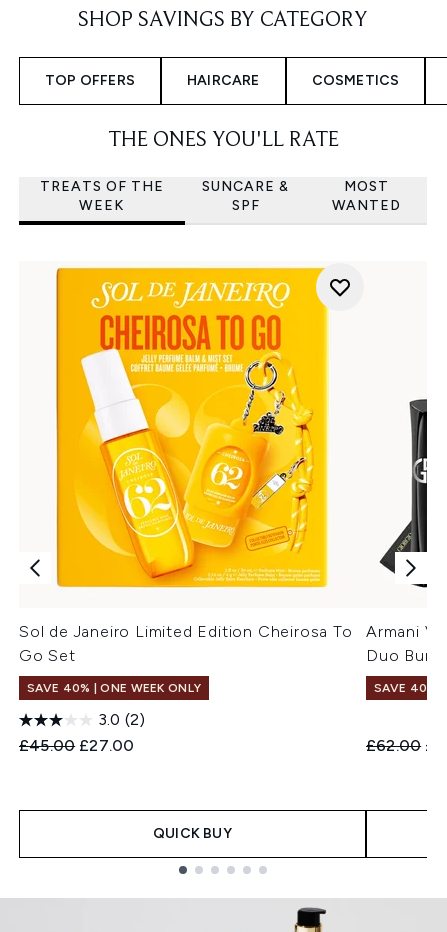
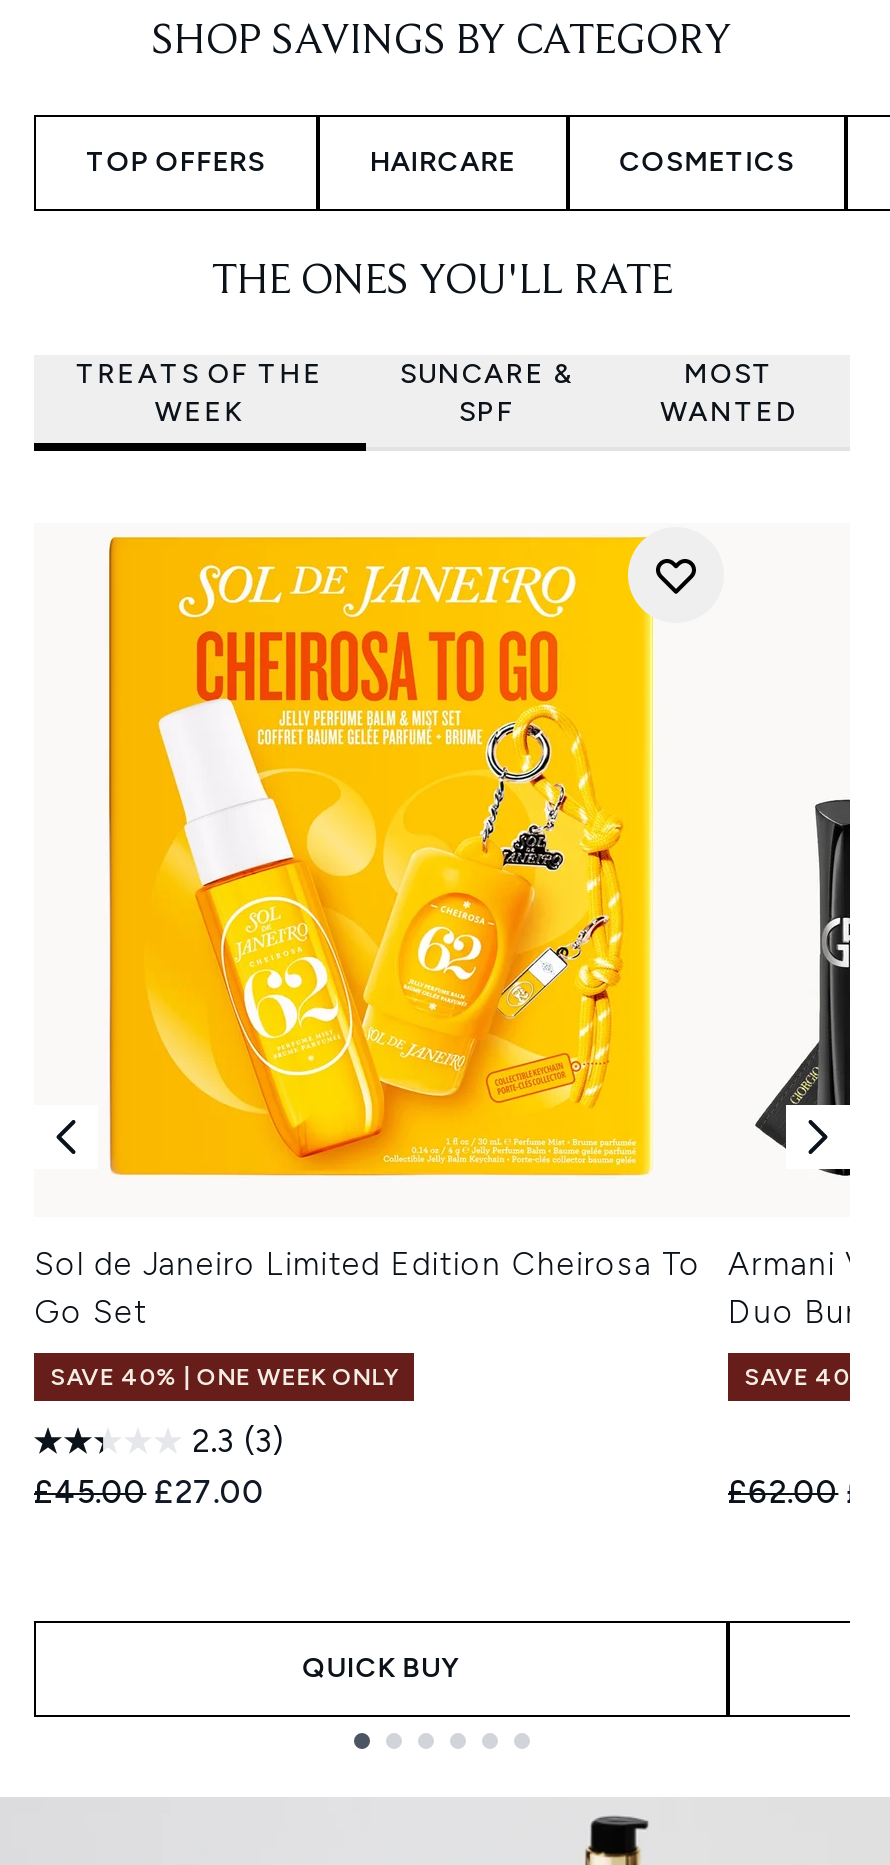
- 3.0 (2)
+ 2.3 (3)
